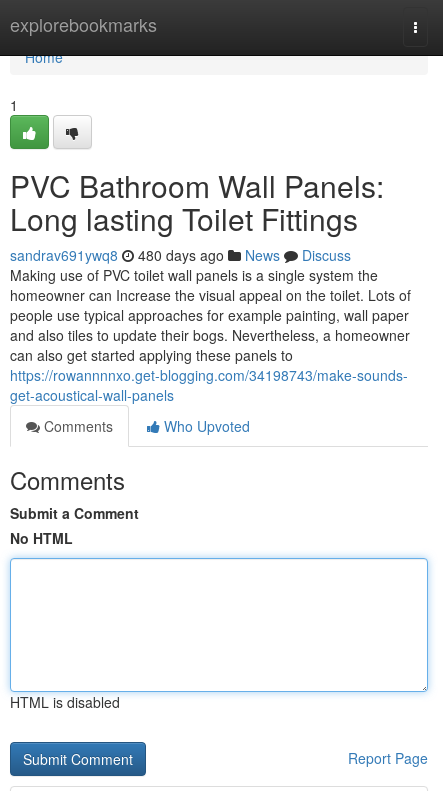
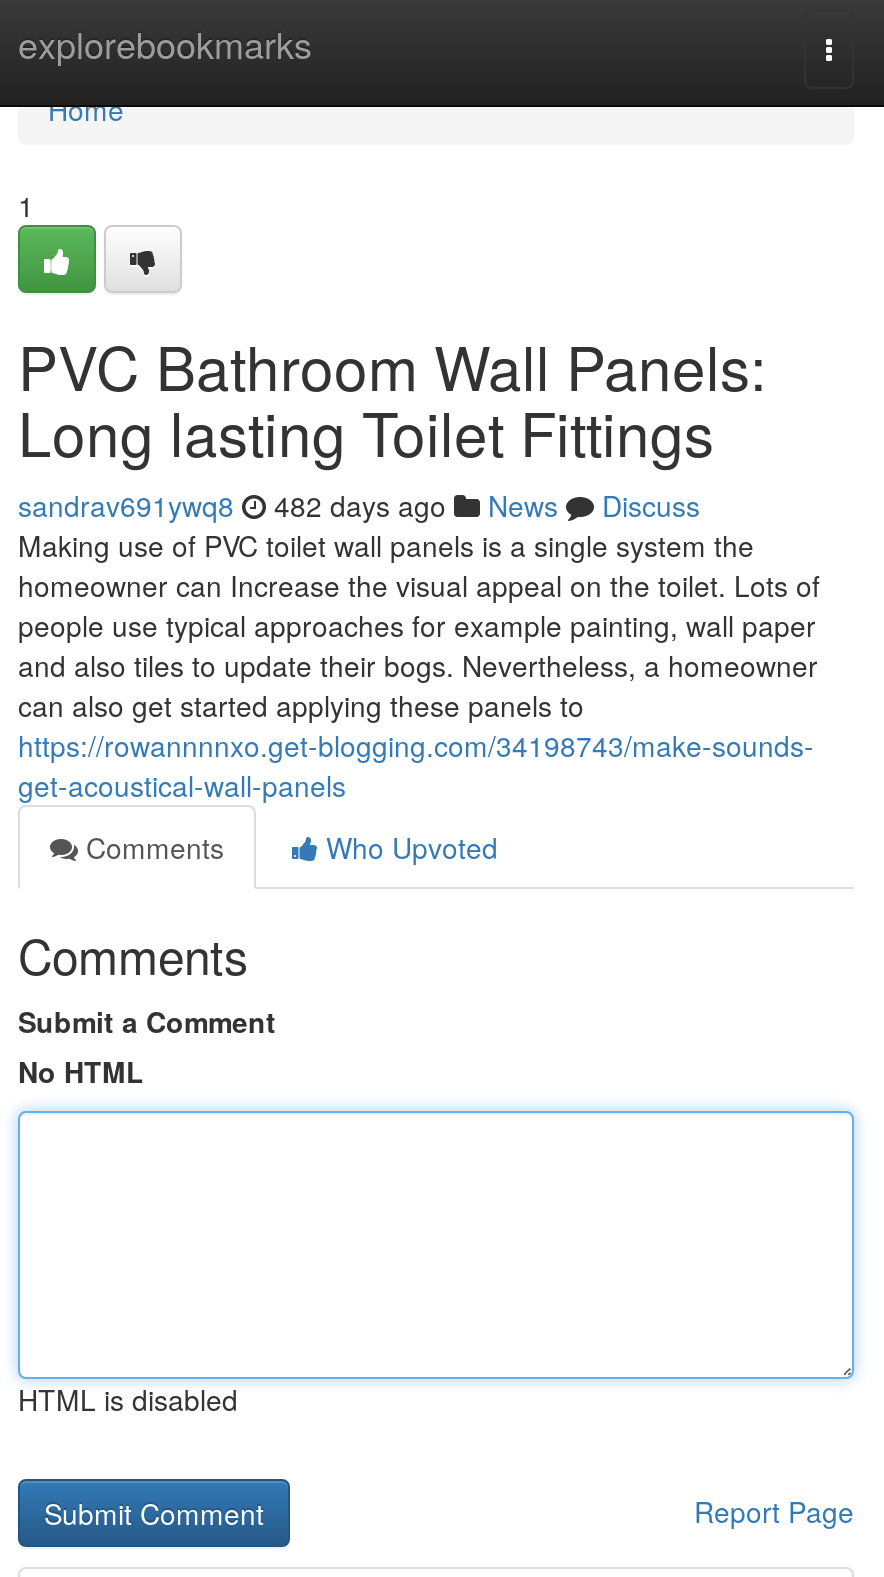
- sandrav691ywq8 480 days ago News Discuss
+ sandrav691ywq8 482 days ago News Discuss
